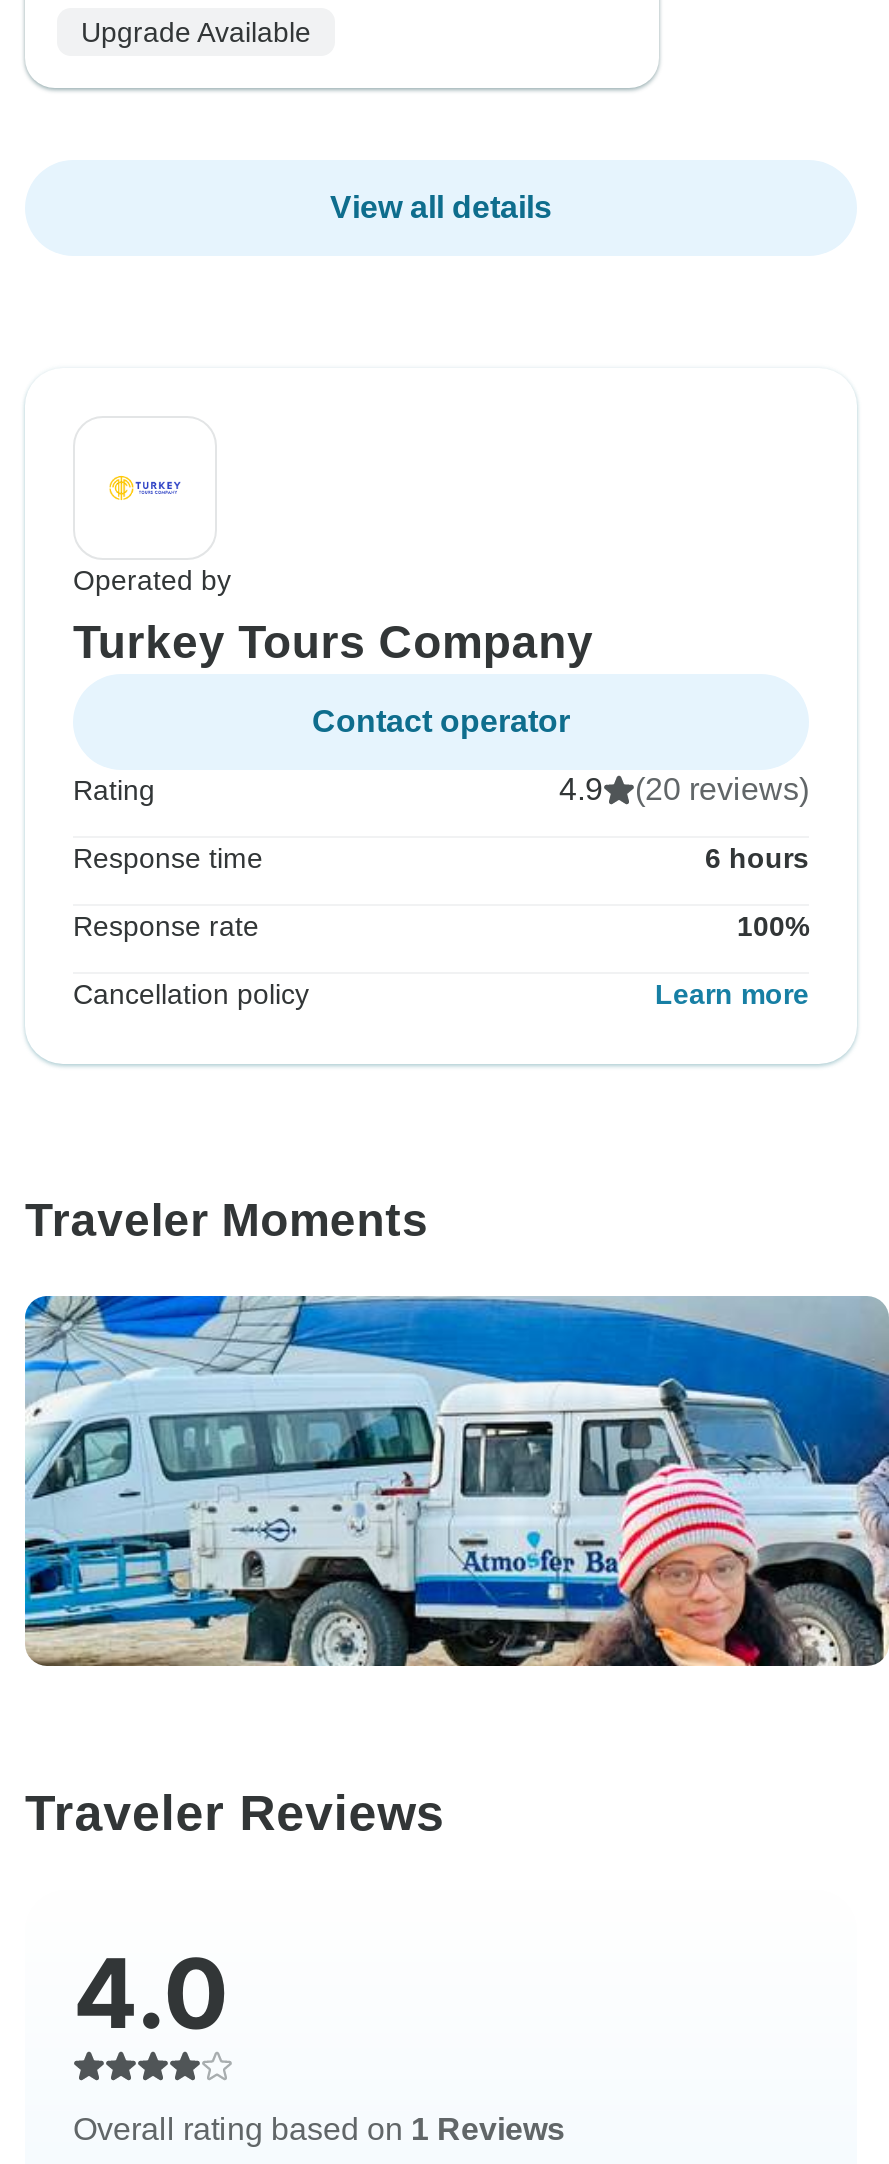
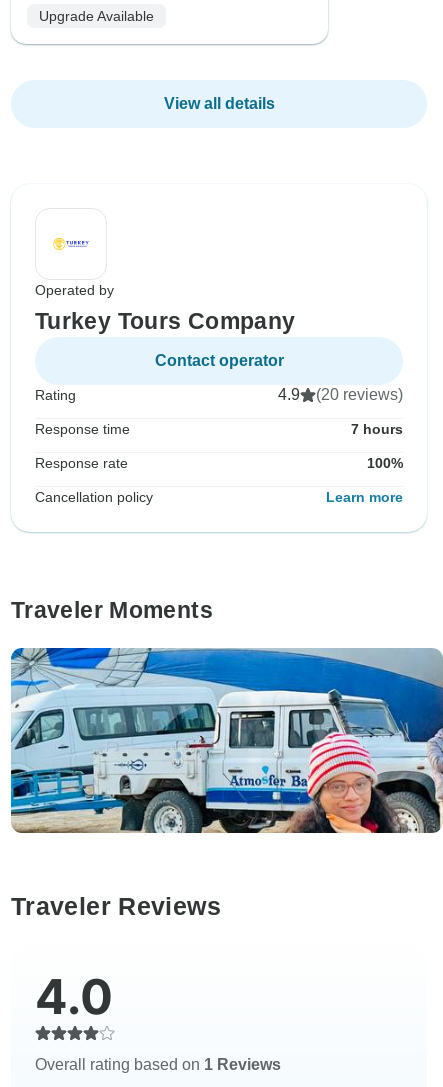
- 6 hours
+ 7 hours
